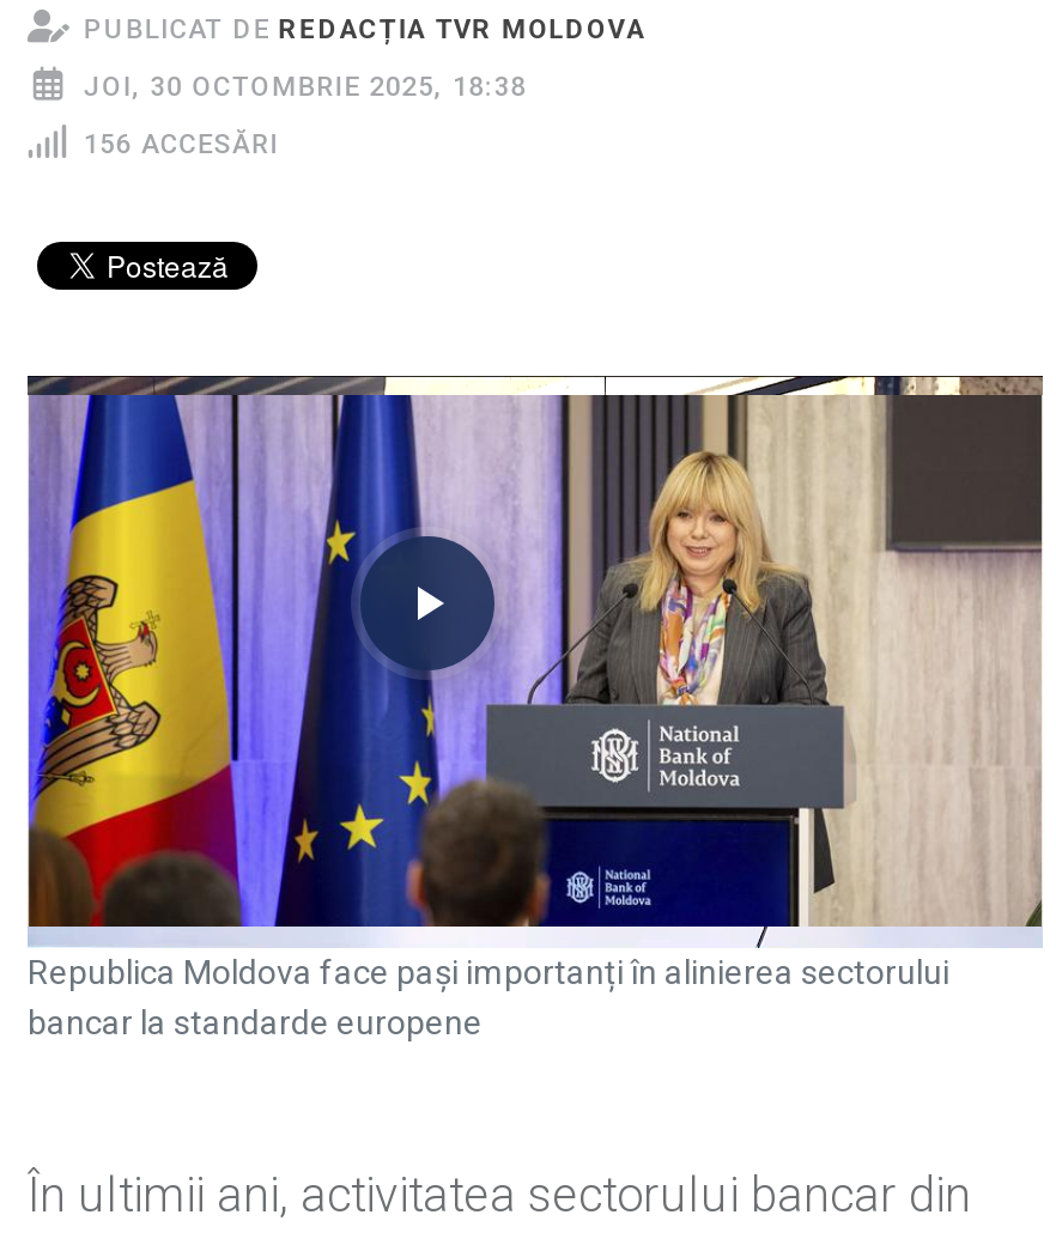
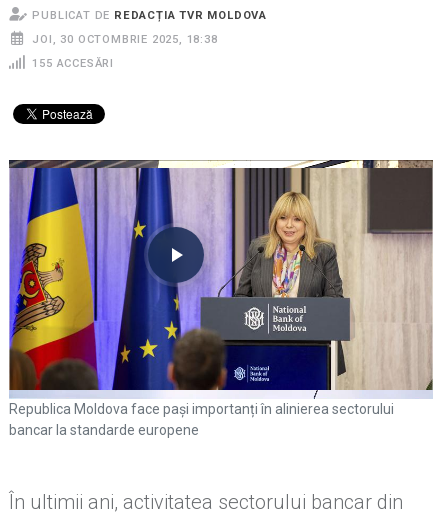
- 156 ACCESĂRI
+ 155 ACCESĂRI
